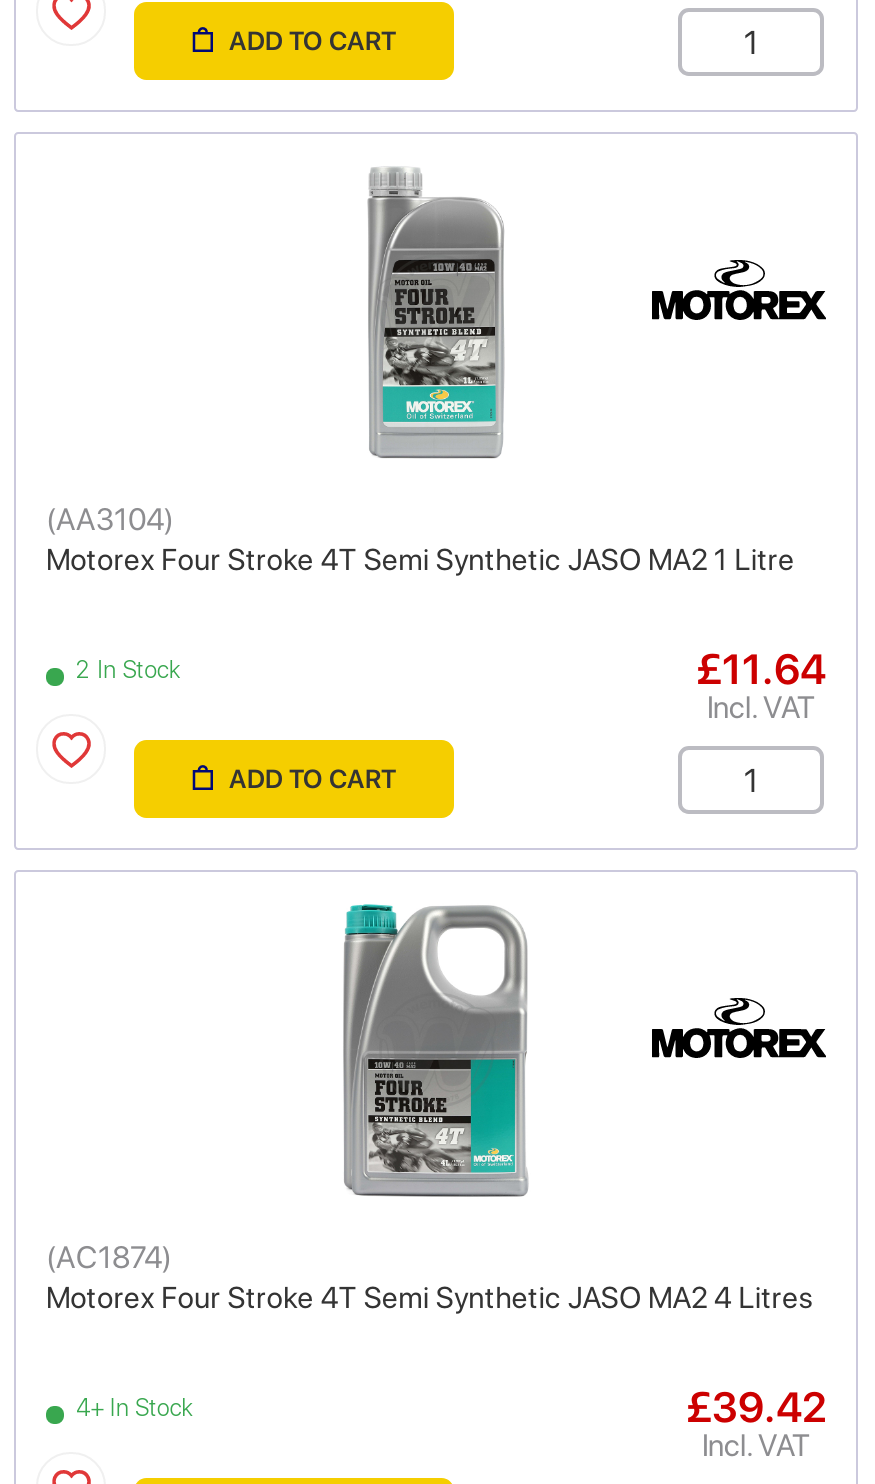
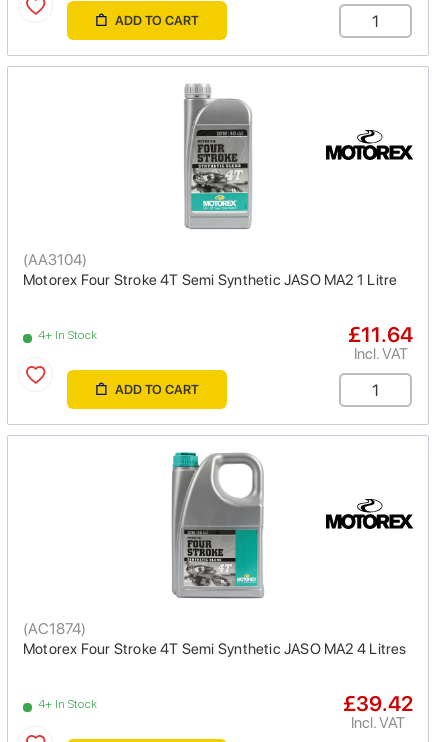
- 2 In Stock
+ 4+ In Stock
